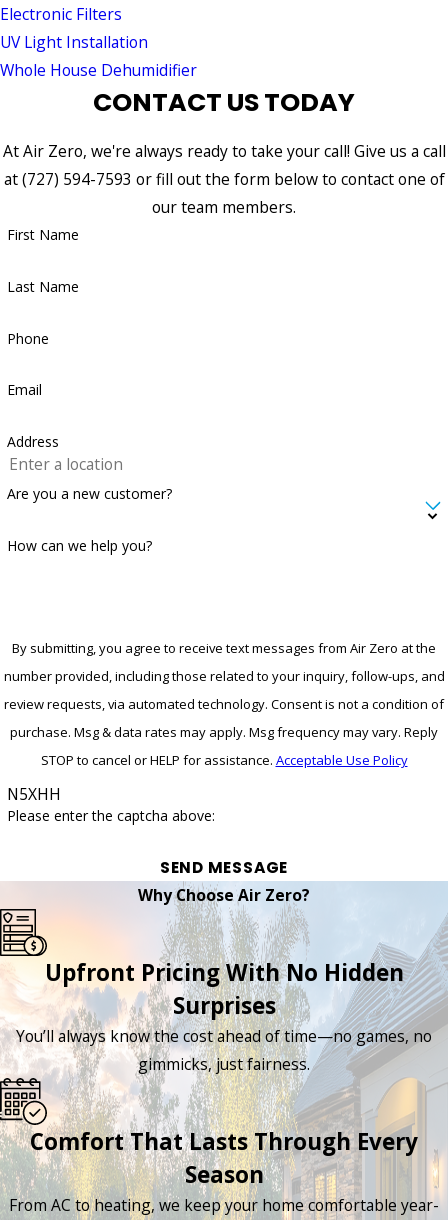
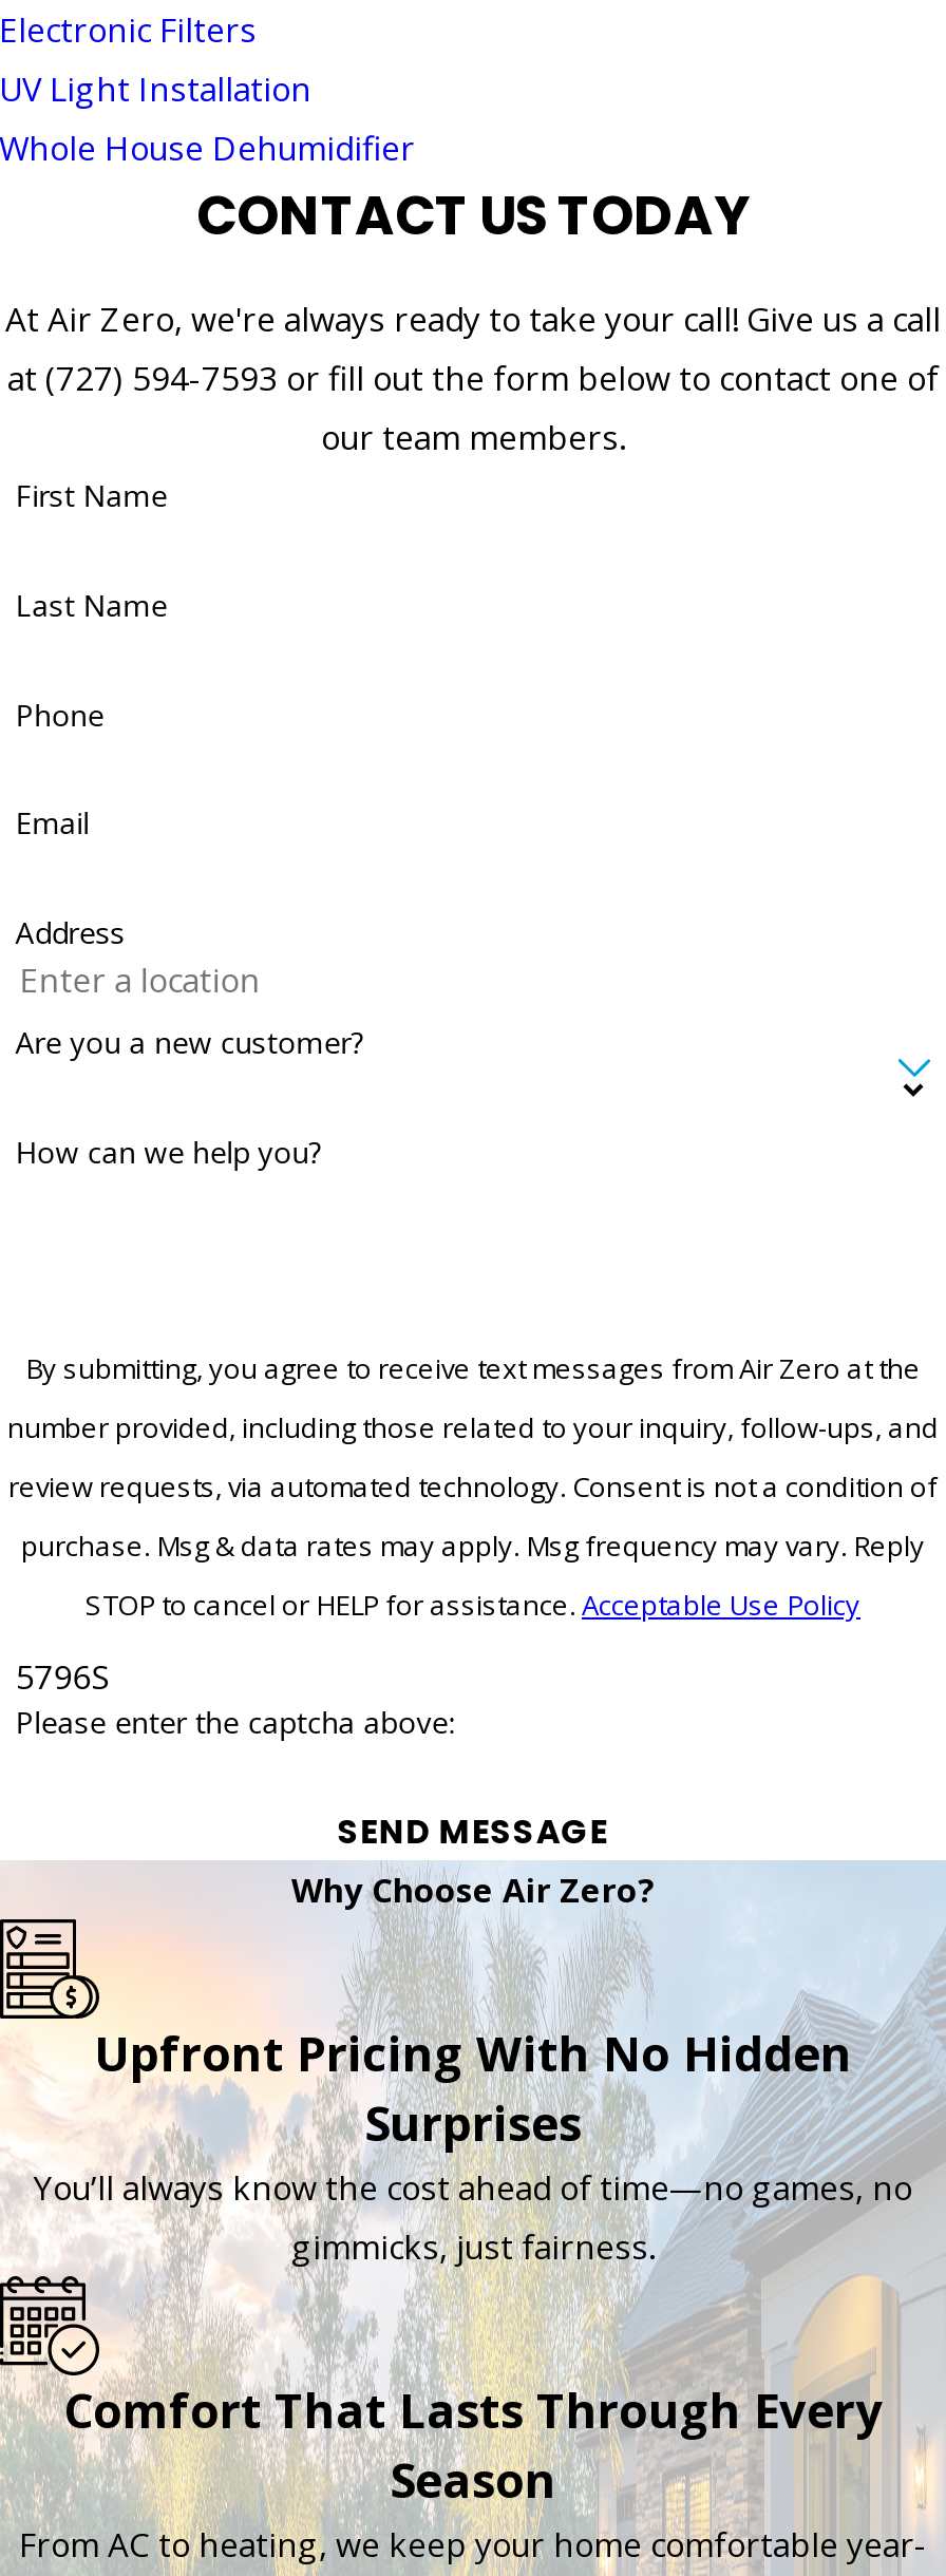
- N5XHH
+ 5796S
